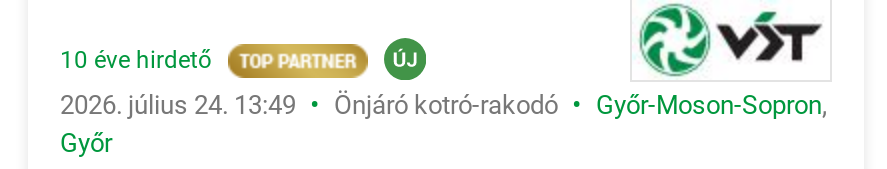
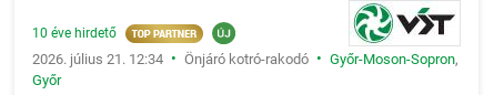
- 2026. július 24. 13:49 • Önjáró kotró-rakodó • Győr-Moson-Sopron,
+ 2026. július 21. 12:34 • Önjáró kotró-rakodó • Győr-Moson-Sopron,
